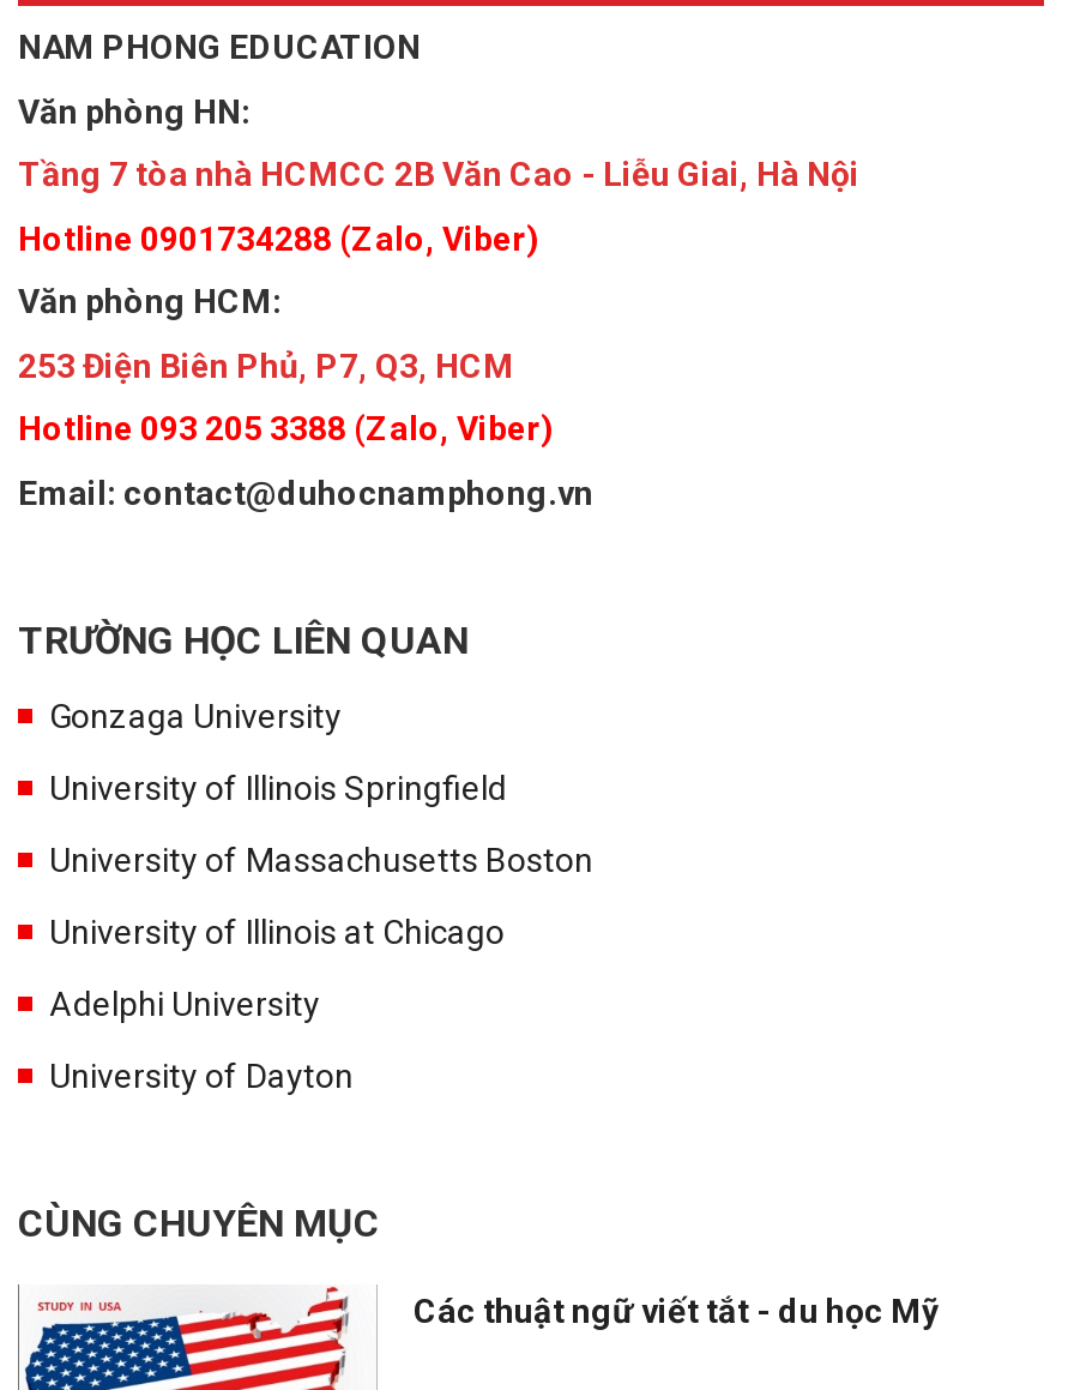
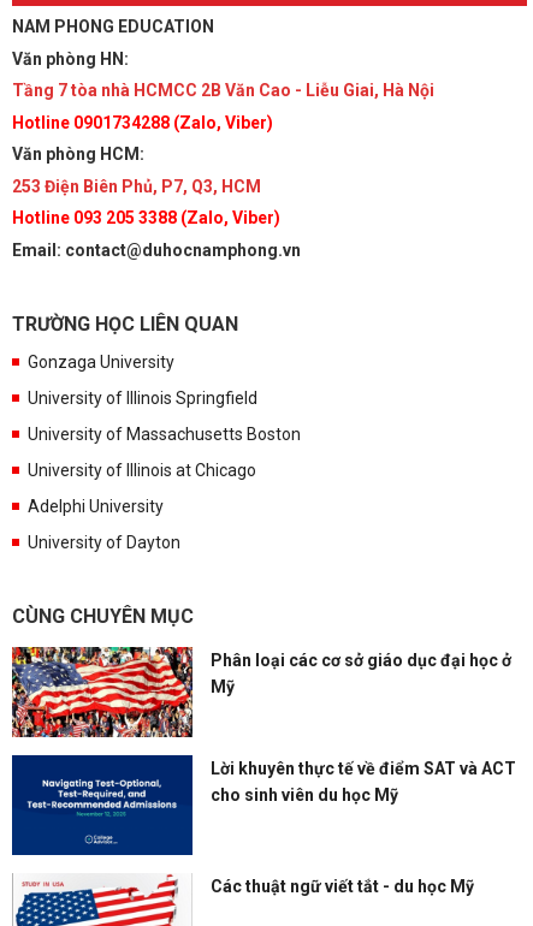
+ [image]
+ Phân loại các cơ sở giáo dục đại học ở
+ Mỹ

+ [image]
+ Lời khuyên thực tế về điểm SAT và ACT
+ cho sinh viên du học Mỹ
